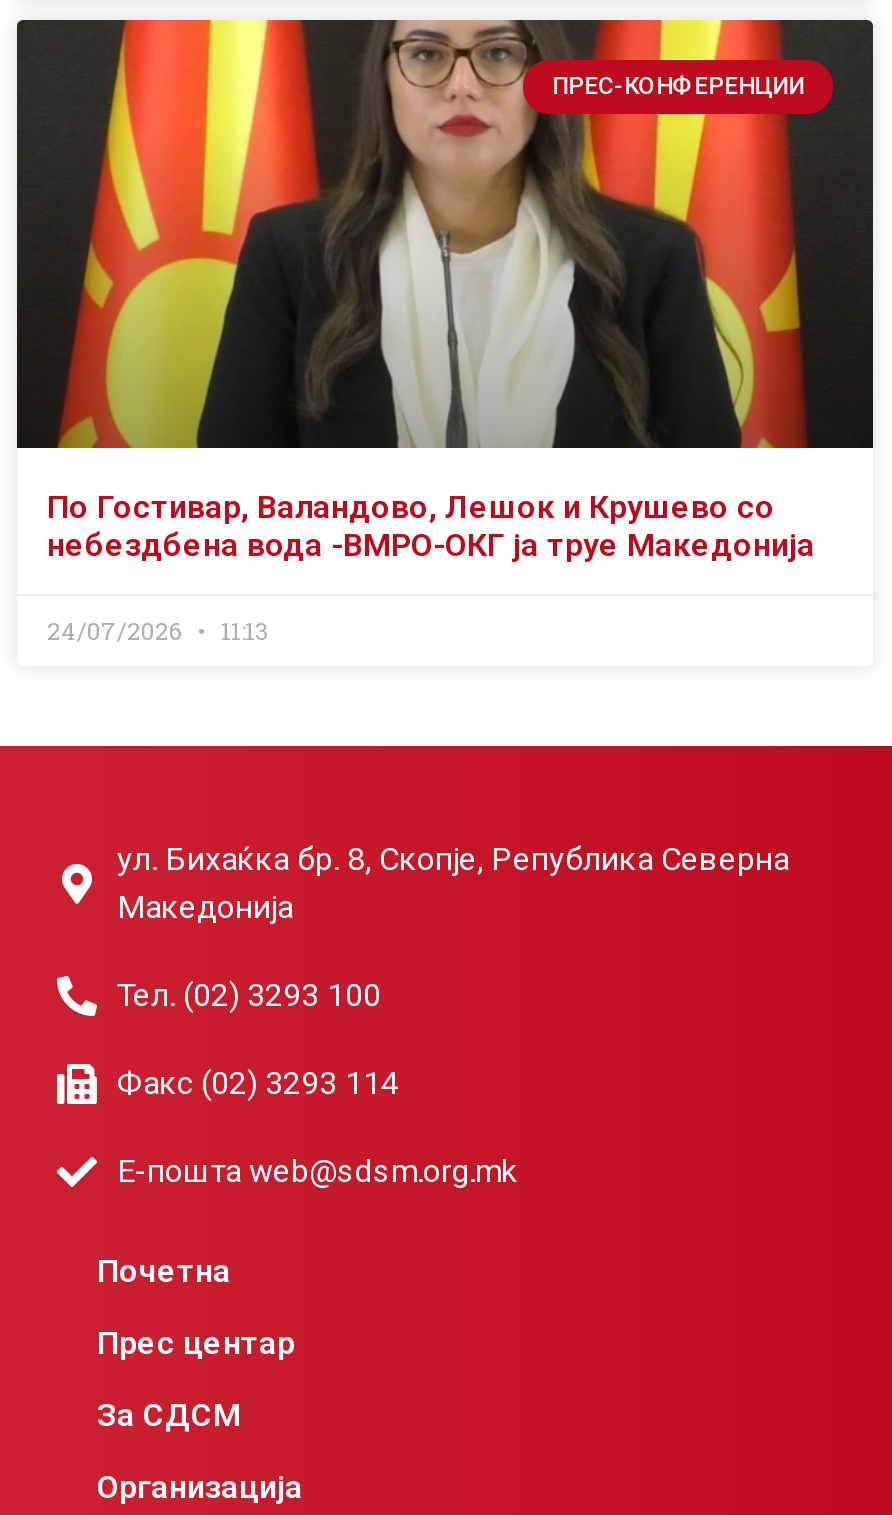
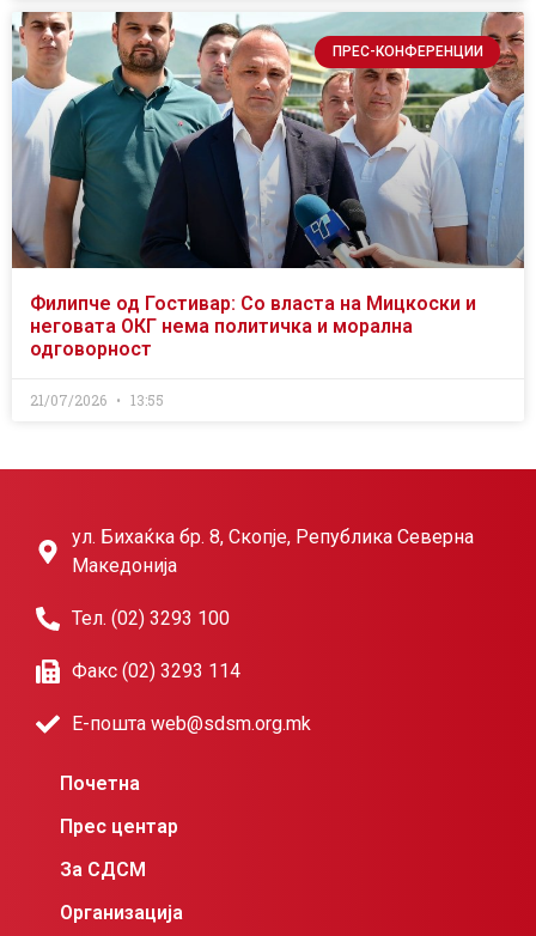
- [image]
- По Гостивар, Валандово, Лешок и Крушево со
- небездбена вода -ВМРО-ОКГ ја труе Македонија
+ [image]
+ Филипче од Гостивар: Со власта на Мицкоски и
+ неговата ОКГ нема политичка и морална
+ одговорност

- 24/07/2026
- 11:13
+ 21/07/2026
+ 13:55
